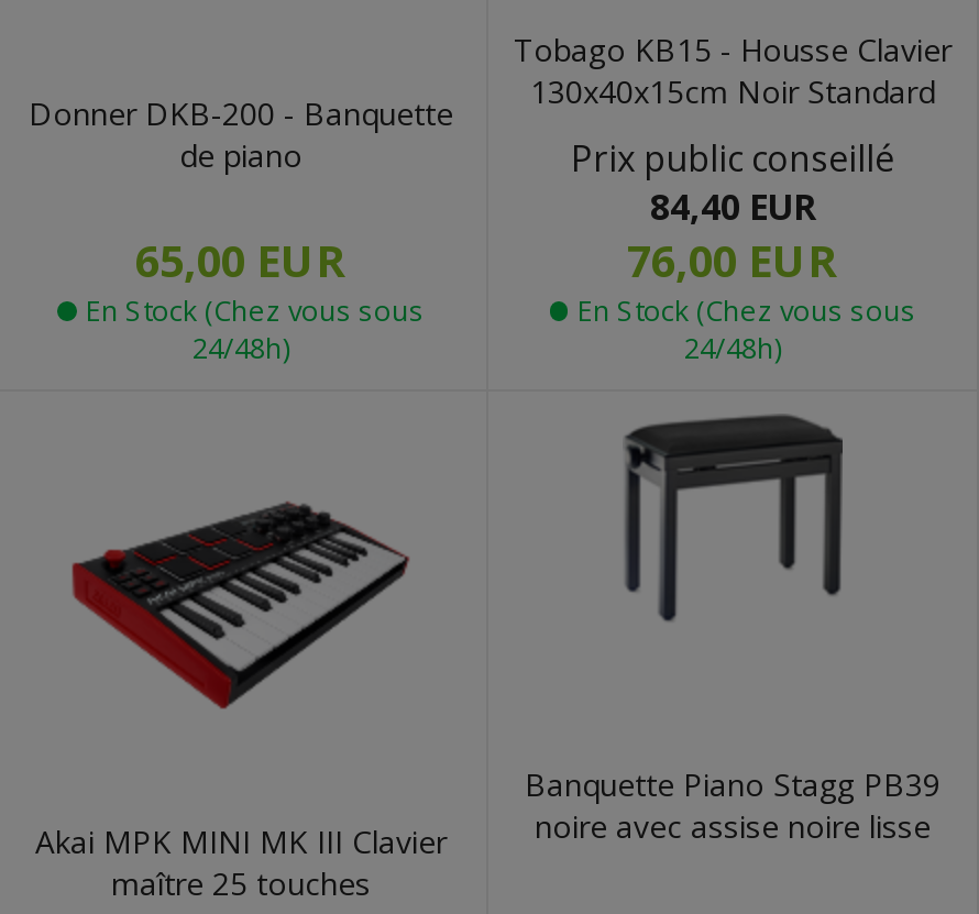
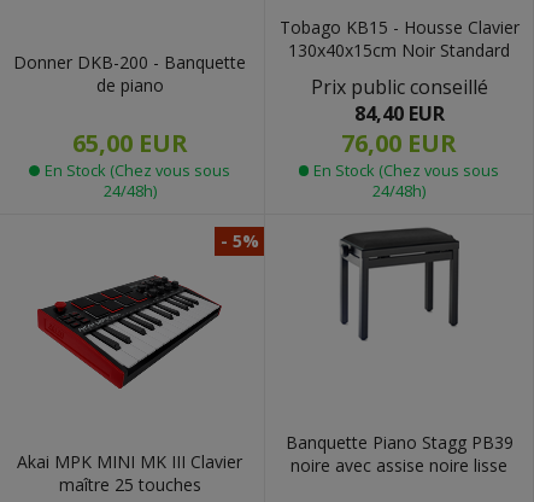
+ - 5%
